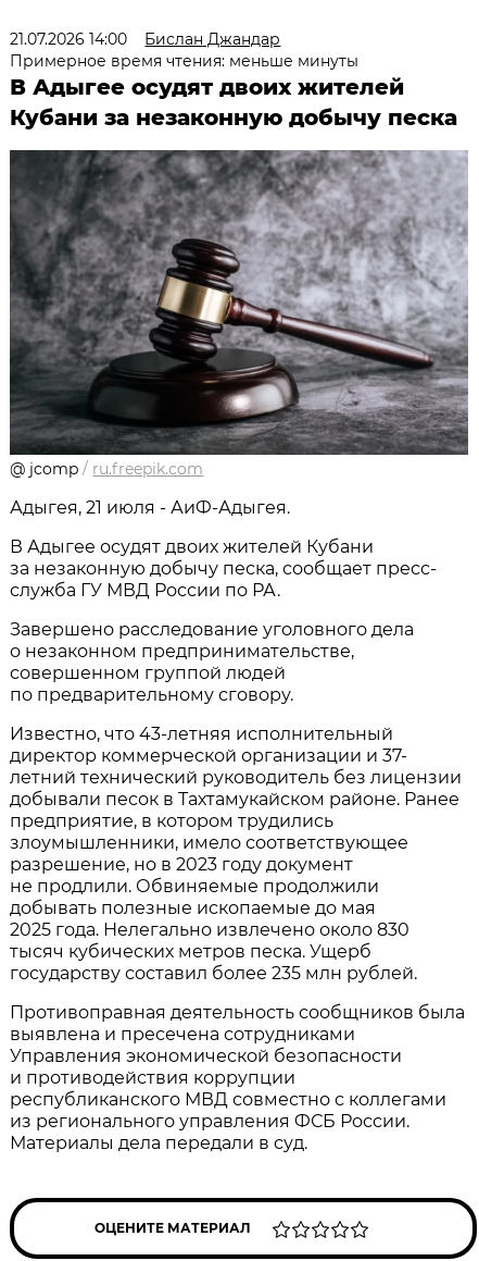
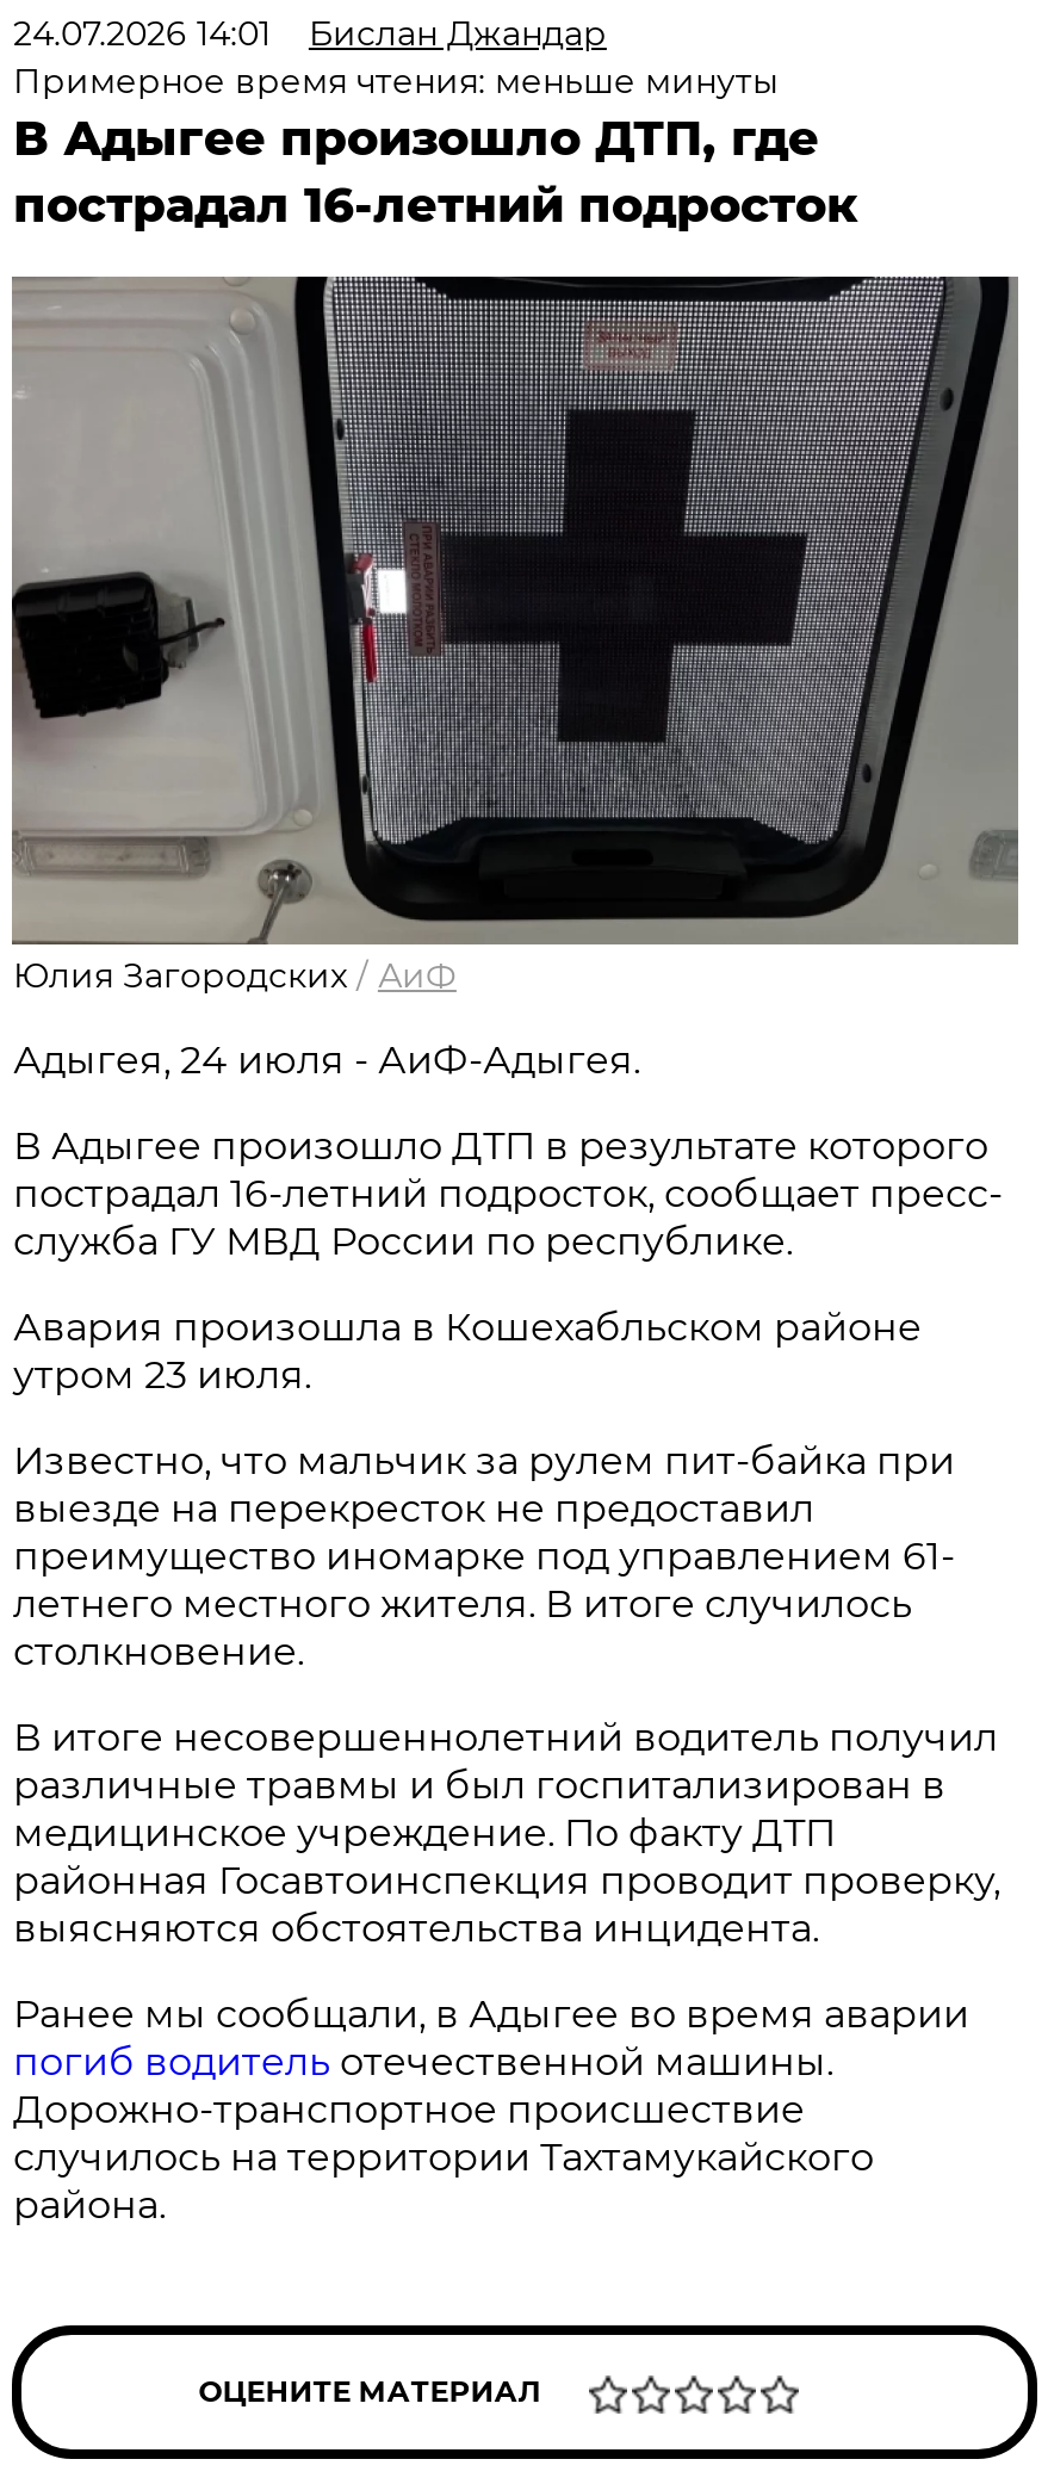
- 21.07.2026 14:00 Бислан Джандар
+ 24.07.2026 14:01 Бислан Джандар

- В Адыгее осудят двоих жителей
- Кубани за незаконную добычу песка
+ В Адыгее произошло ДТП, где
+ пострадал 16-летний подросток

- [image]
- @ jcomp / ru.freepik.com
- Адыгея, 21 июля - АиФ-Адыгея.
- В Адыгее осудят двоих жителей Кубани
- за незаконную добычу песка, сообщает пресс-
- служба ГУ МВД России по РА.
- Завершено расследование уголовного дела
- о незаконном предпринимательстве,
- совершенном группой людей
- по предварительному сговору.
- Известно, что 43-летняя исполнительный
- директор коммерческой организации и 37-
- летний технический руководитель без лицензии
- добывали песок в Тахтамукайском районе. Ранее
- предприятие, в котором трудились
- злоумышленники, имело соответствующее
- разрешение, но в 2023 году документ
- не продлили. Обвиняемые продолжили
- добывать полезные ископаемые до мая
- 2025 года. Нелегально извлечено около 830
- тысяч кубических метров песка. Ущерб
- государству составил более 235 млн рублей.
- Противоправная деятельность сообщников была
- выявлена и пресечена сотрудниками
- Управления экономической безопасности
- и противодействия коррупции
- республиканского МВД совместно с коллегами
- из регионального управления ФСБ России.
- Материалы дела передали в суд.
+ [image]
+ Юлия Загородских / АиФ
+ Адыгея, 24 июля - АиФ-Адыгея.
+ В Адыгее произошло ДТП в результате которого
+ пострадал 16-летний подросток, сообщает пресс-
+ служба ГУ МВД России по республике.
+ Авария произошла в Кошехабльском районе
+ утром 23 июля.
+ Известно, что мальчик за рулем пит-байка при
+ выезде на перекресток не предоставил
+ преимущество иномарке под управлением 61-
+ летнего местного жителя. В итоге случилось
+ столкновение.
+ В итоге несовершеннолетний водитель получил
+ различные травмы и был госпитализирован в
+ медицинское учреждение. По факту ДТП
+ районная Госавтоинспекция проводит проверку,
+ выясняются обстоятельства инцидента.
+ Ранее мы сообщали, в Адыгее во время аварии
+ погиб водитель отечественной машины.
+ Дорожно-транспортное происшествие
+ случилось на территории Тахтамукайского
+ района.
